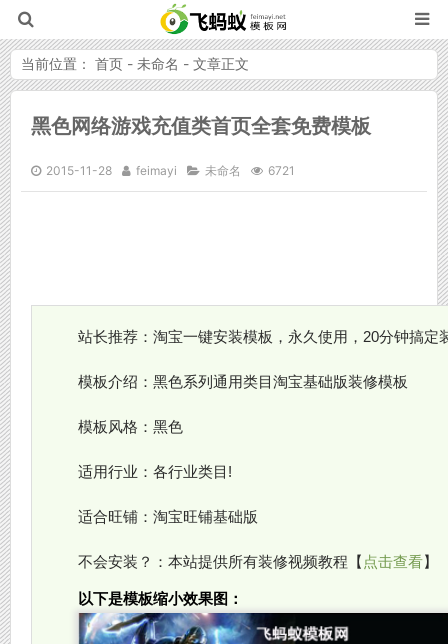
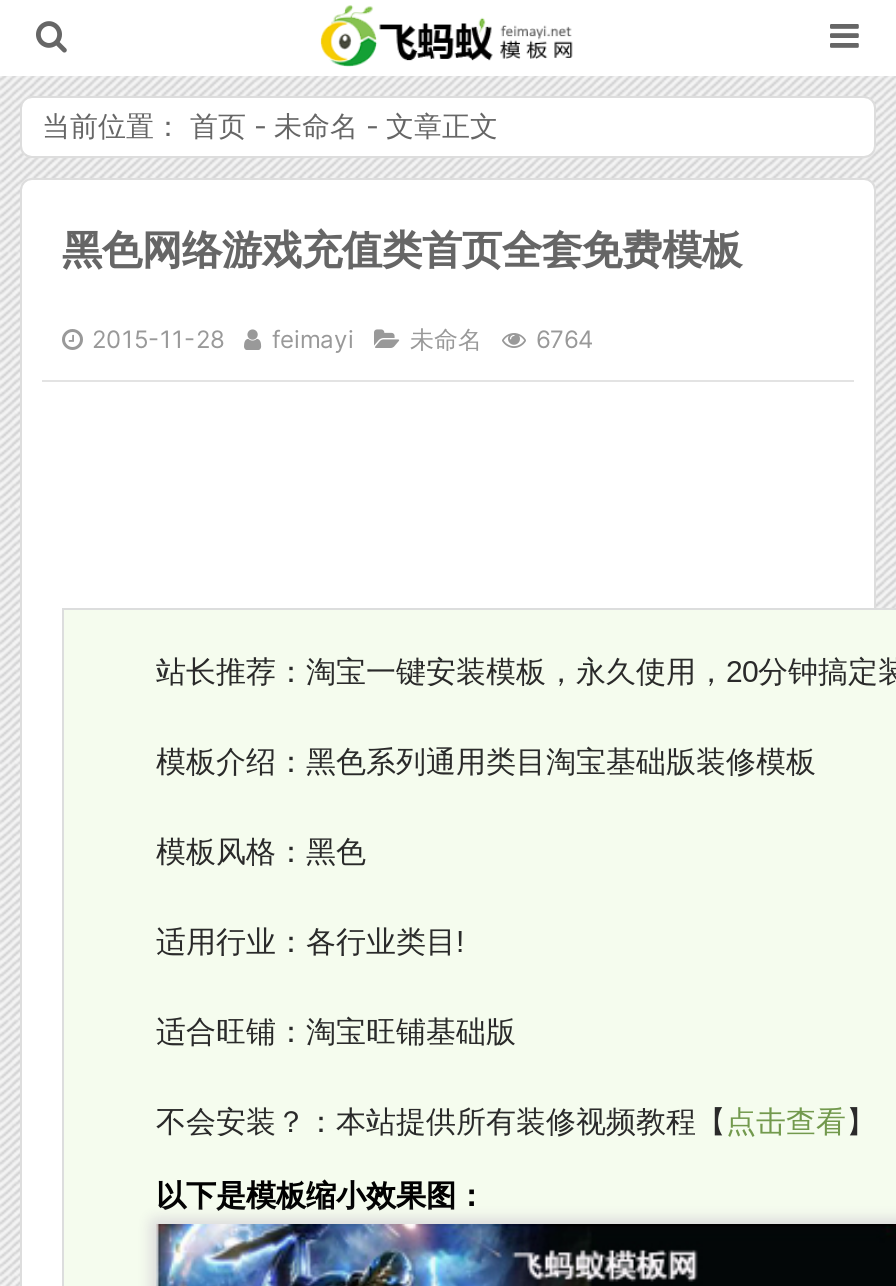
- 2015-11-28 feimayi 未命名 6721
+ 2015-11-28 feimayi 未命名 6764
